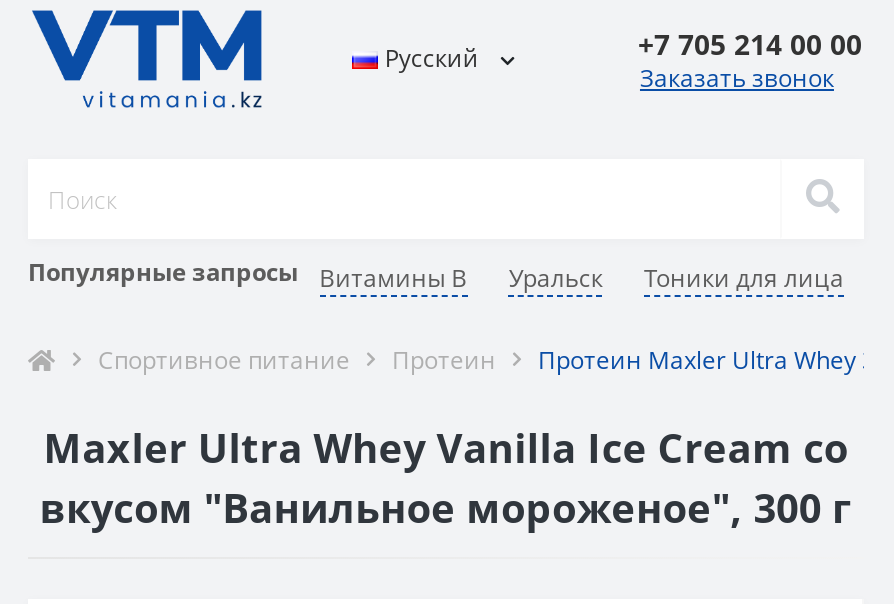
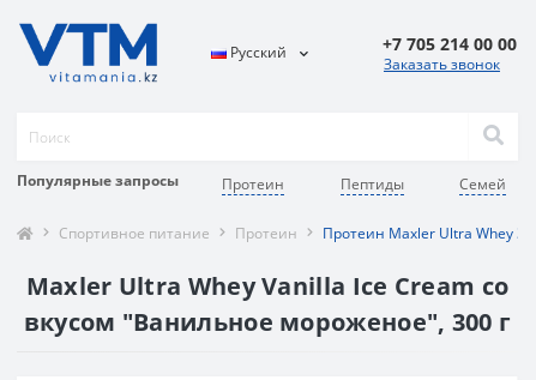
- Витамины В
- Уральск
- Тоники для лица
+ Протеин
+ Пептиды
+ Семей
